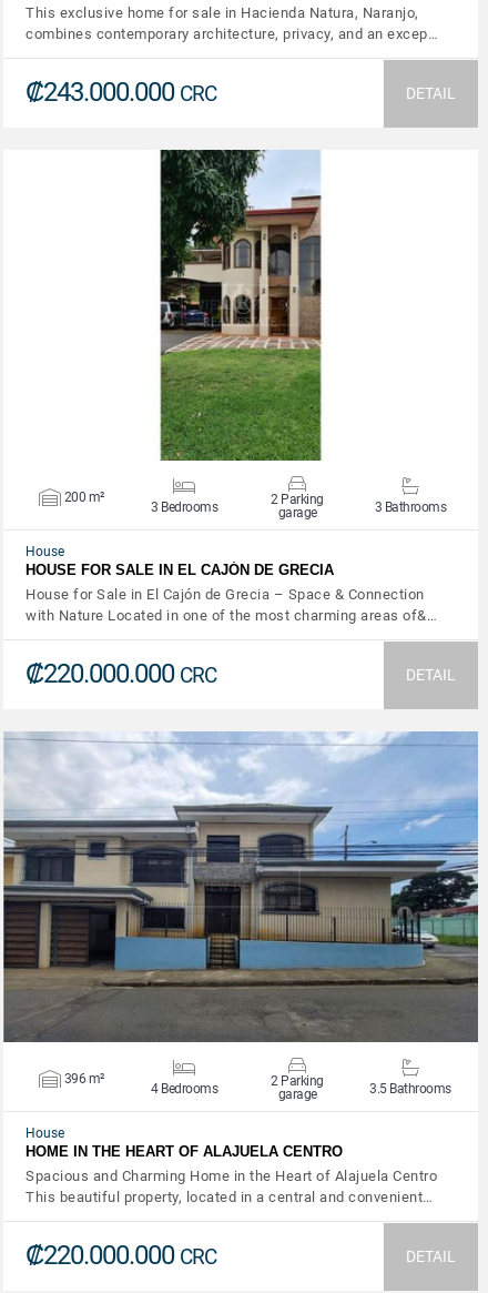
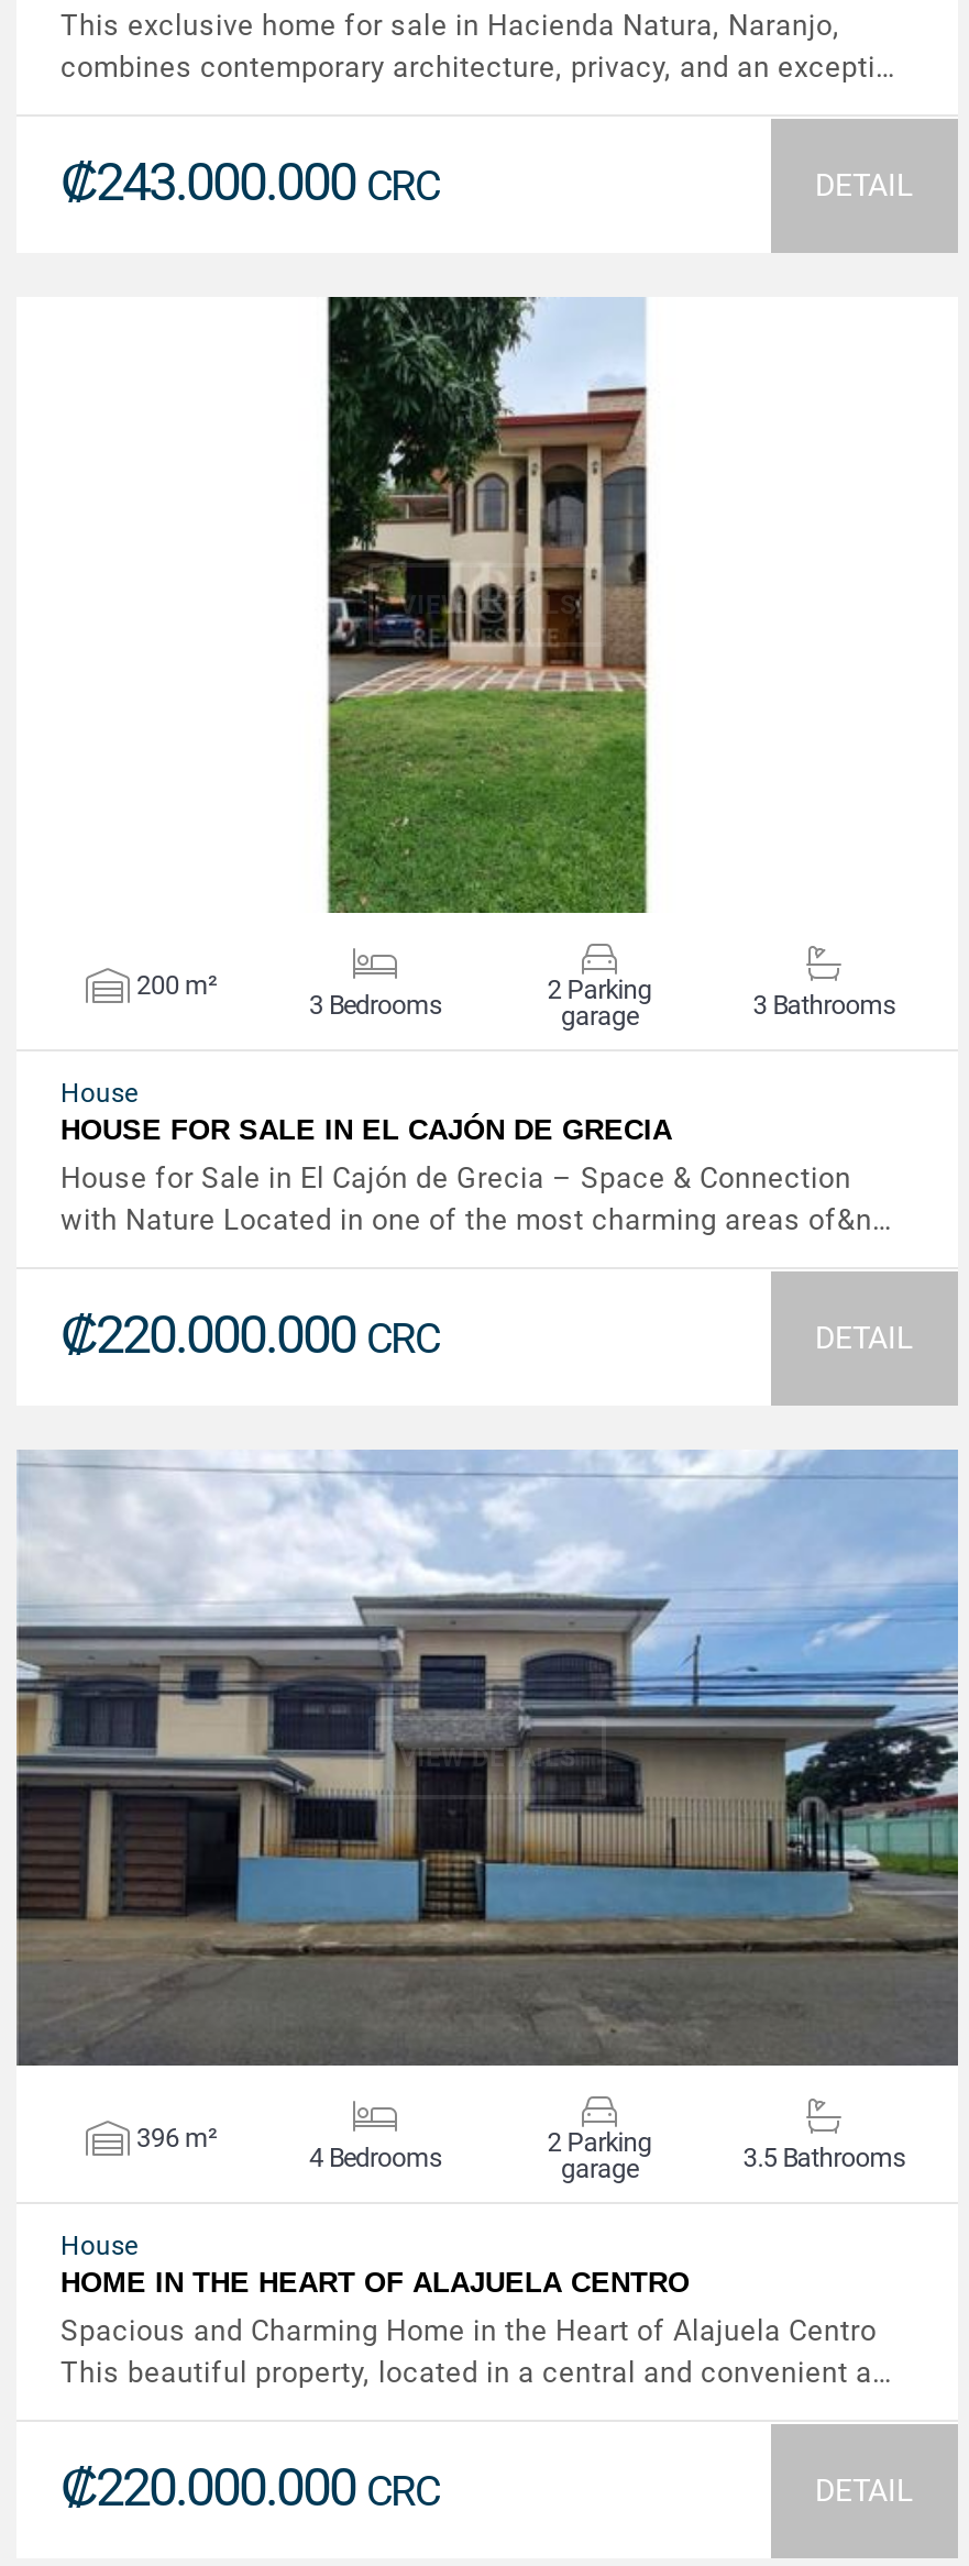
- combines contemporary architecture, privacy, and an excep…
+ combines contemporary architecture, privacy, and an excepti…

- with Nature Located in one of the most charming areas of&…
+ with Nature Located in one of the most charming areas of&n…

- This beautiful property, located in a central and convenient…
+ This beautiful property, located in a central and convenient a…
